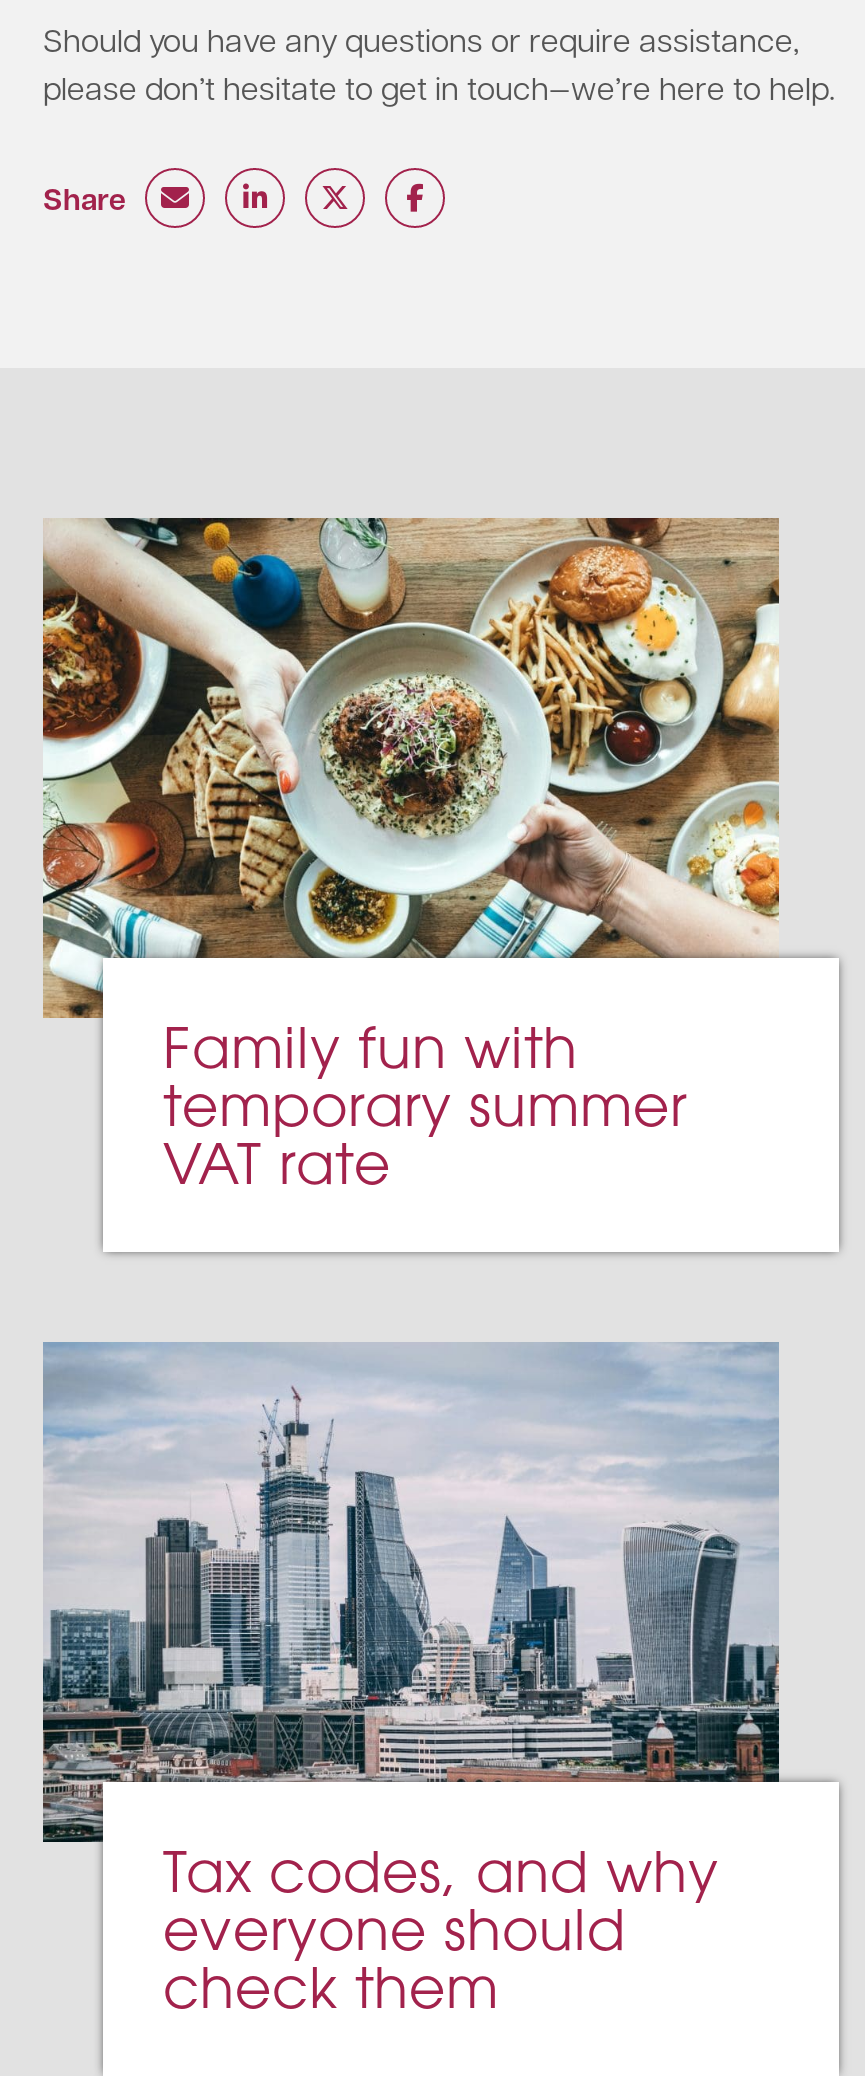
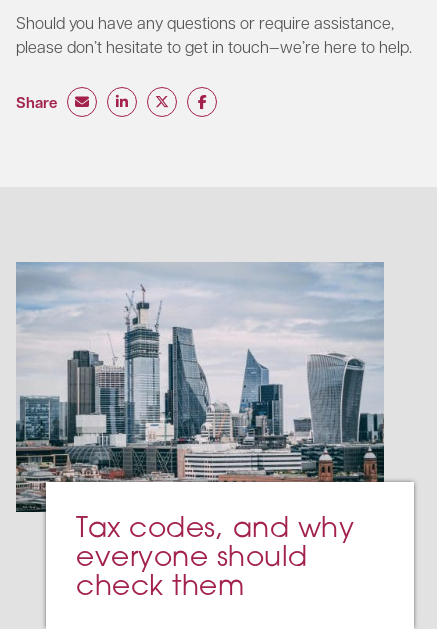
- [image]
- Family fun with
- temporary summer
- VAT rate
